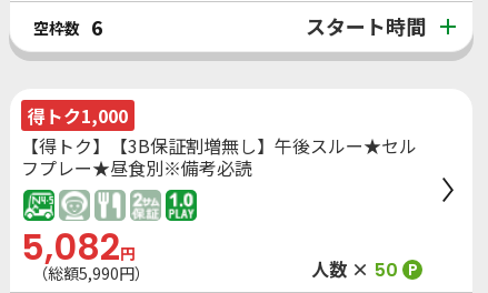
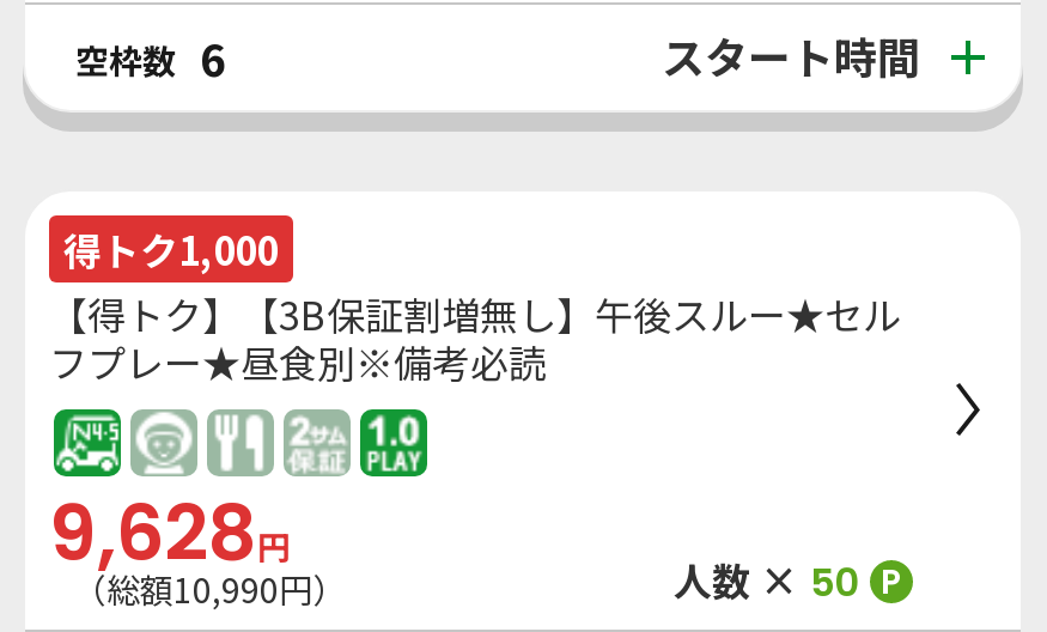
- 5,082円
+ 9,628円

- （総額5,990円）
+ （総額10,990円）
